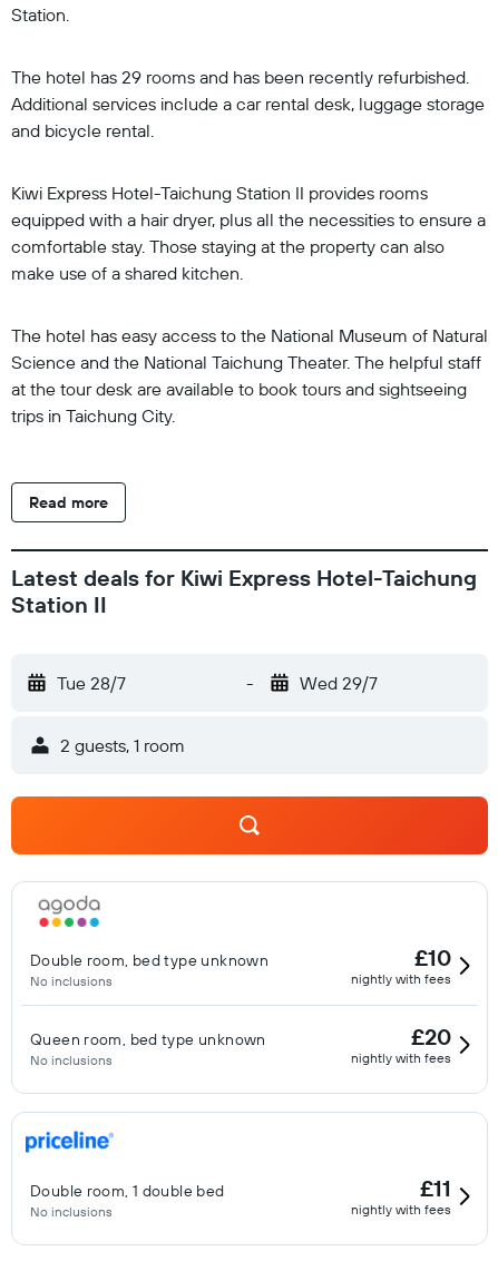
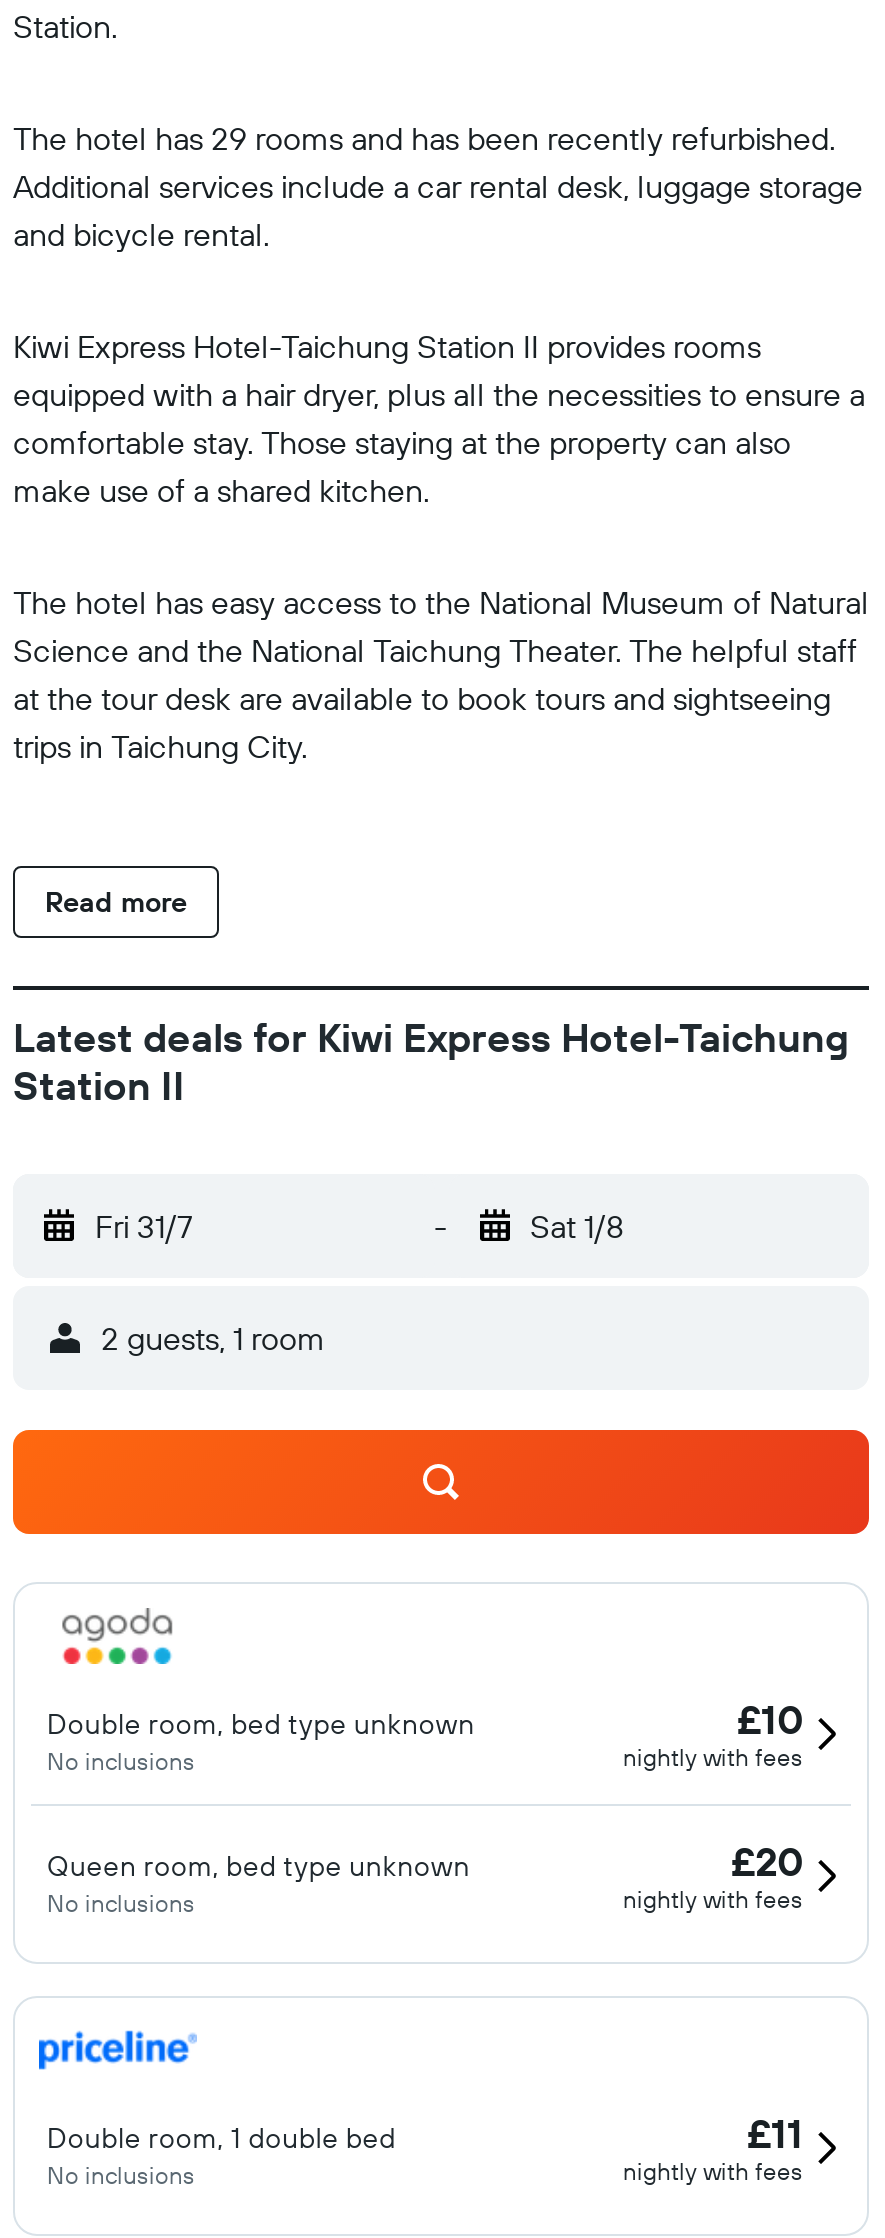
- Tue 28/7
+ Fri 31/7

- Wed 29/7
+ Sat 1/8
